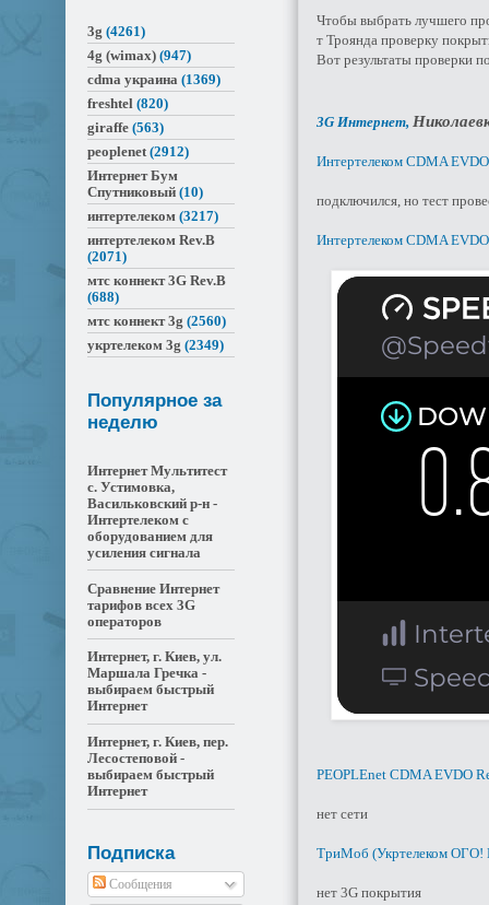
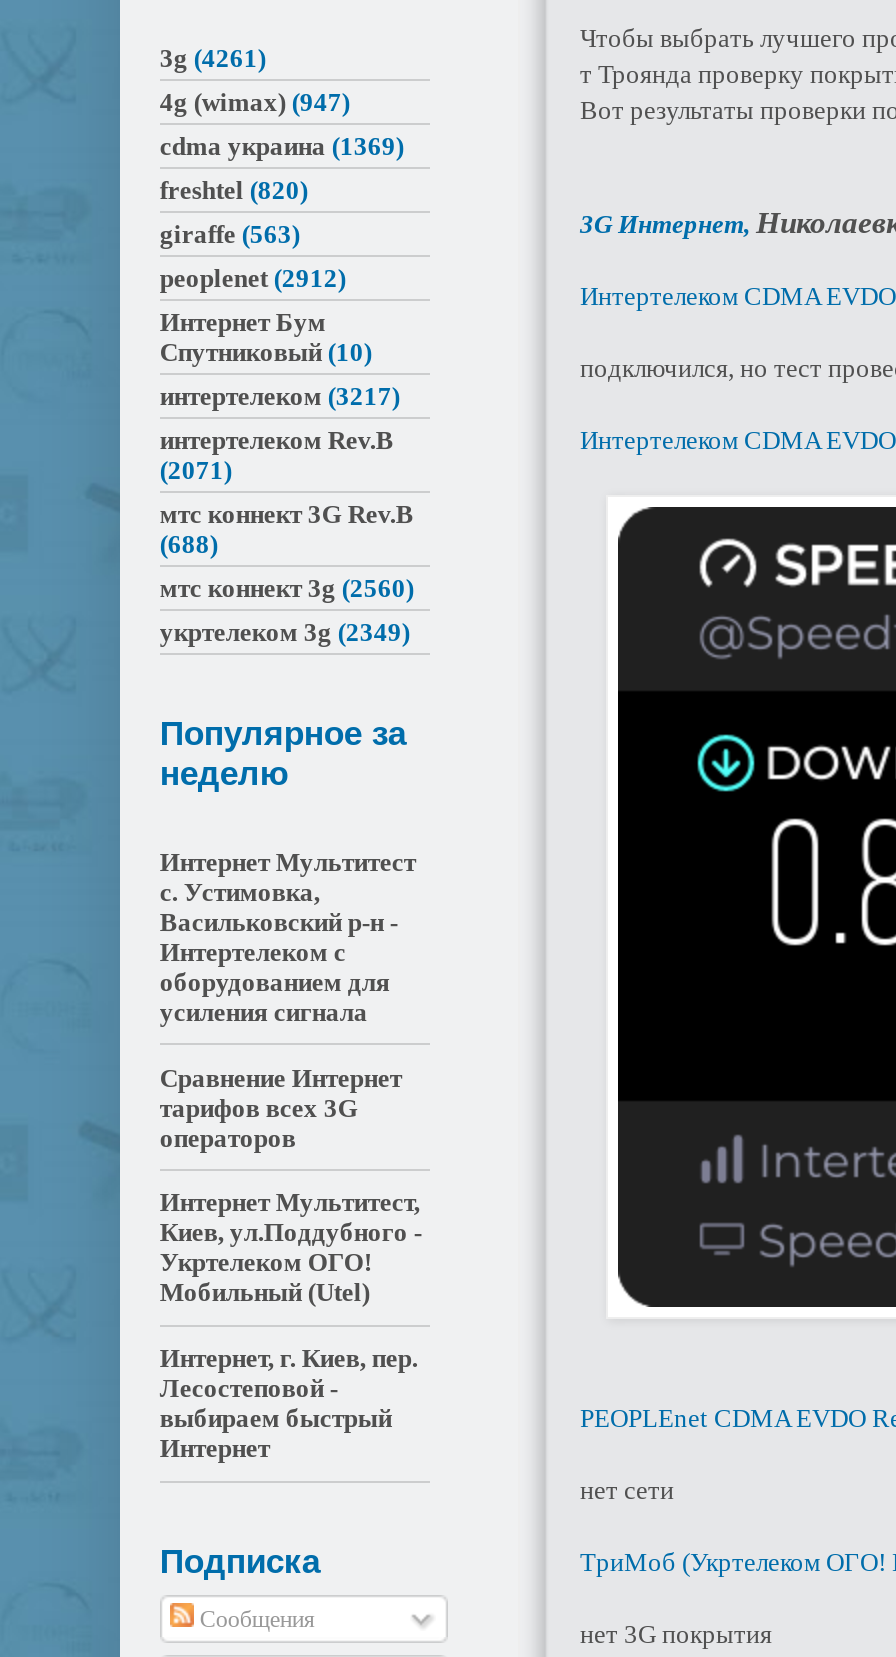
- Интернет, г. Киев, ул.
- Маршала Гречка -
- выбираем быстрый
- Интернет
+ Интернет Мультитест,
+ Киев, ул.Поддубного -
+ Укртелеком ОГО!
+ Мобильный (Utel)
